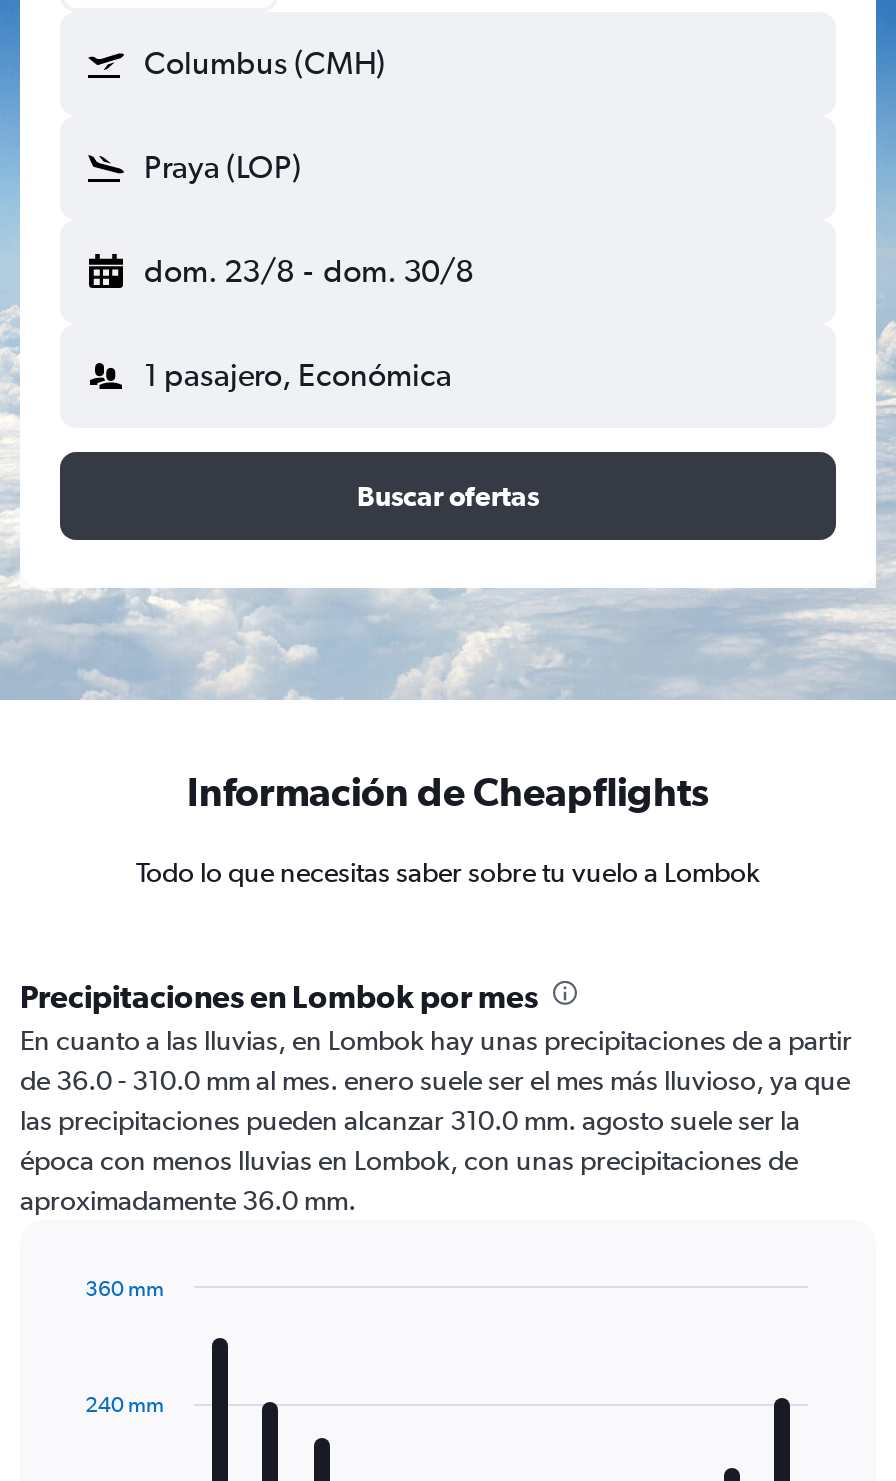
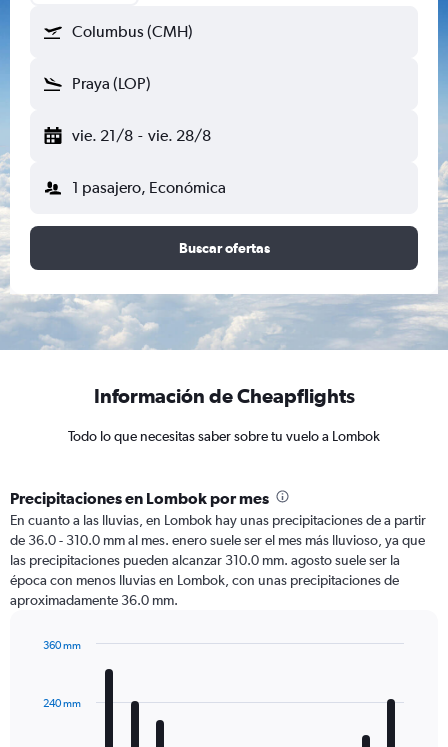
- dom. 23/8 - dom. 30/8
+ vie. 21/8 - vie. 28/8
